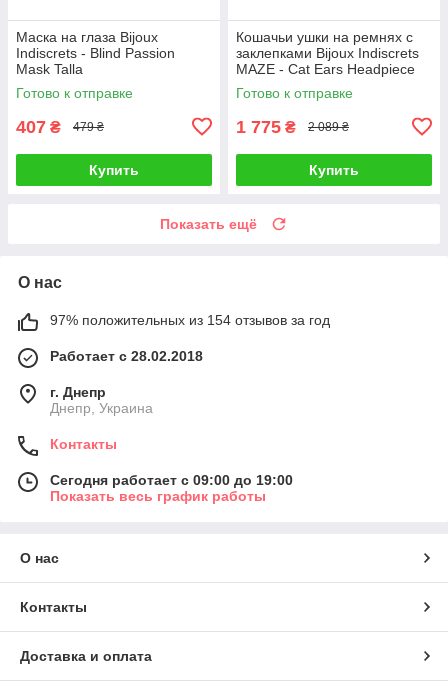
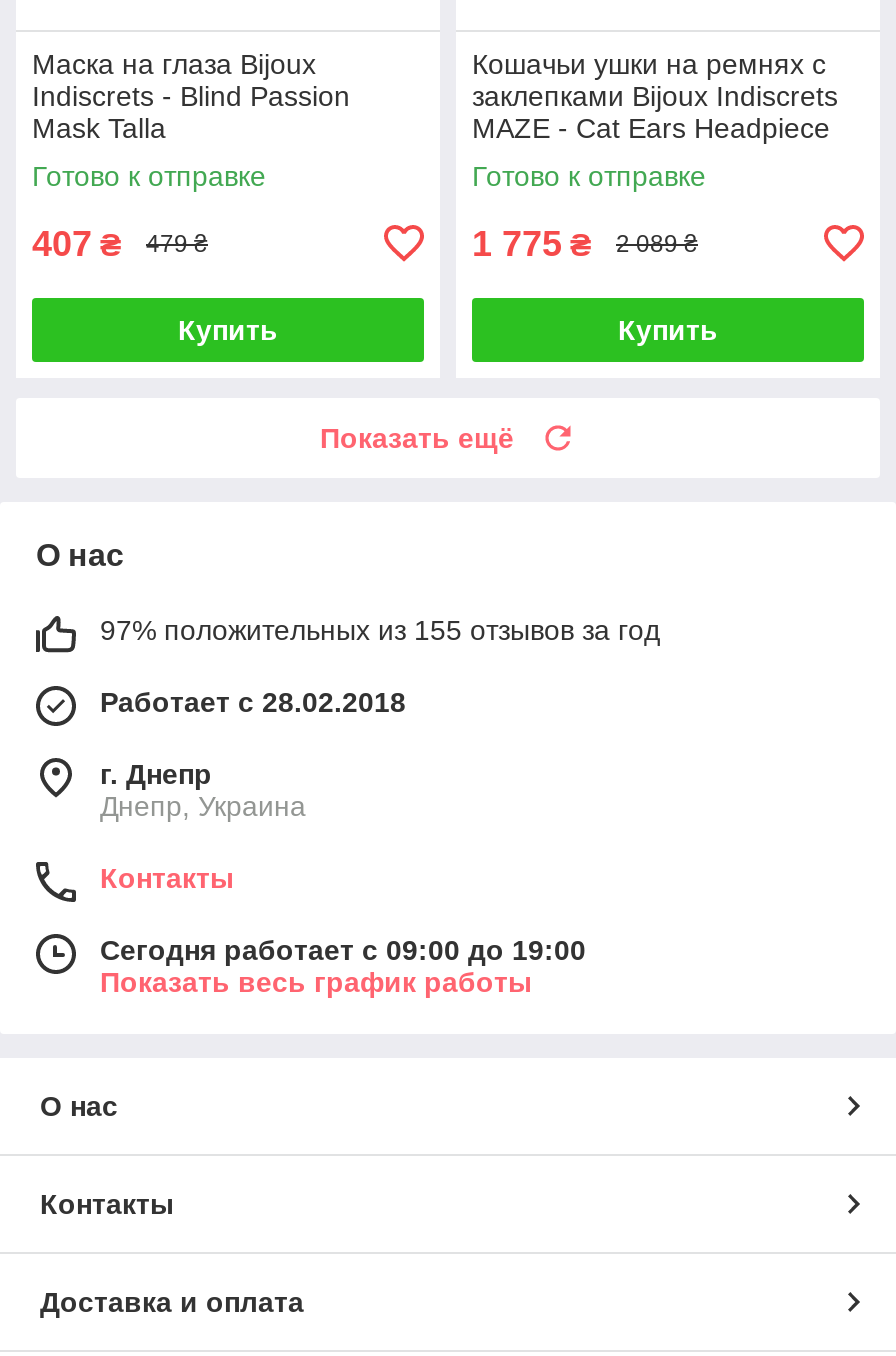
- 97% положительных из 154 отзывов за год
+ 97% положительных из 155 отзывов за год
